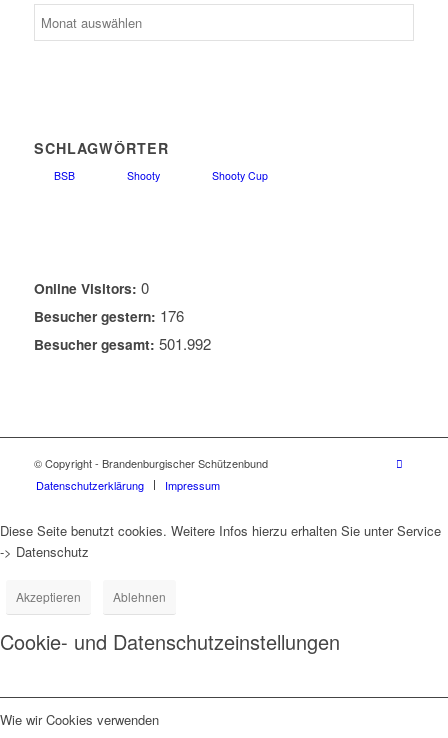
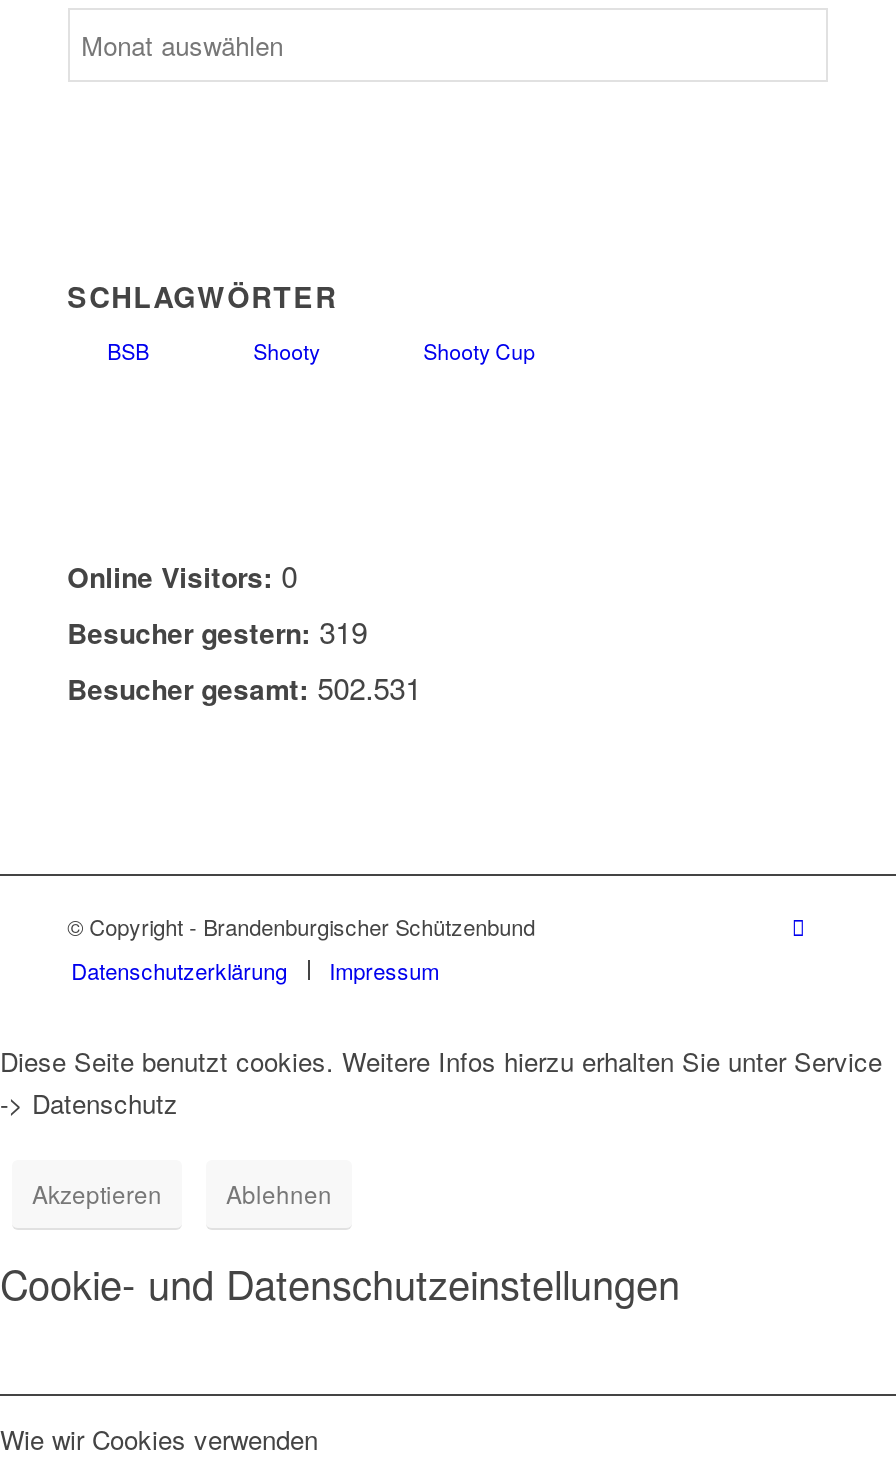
- Besucher gestern: 176
+ Besucher gestern: 319

- Besucher gesamt: 501.992
+ Besucher gesamt: 502.531
